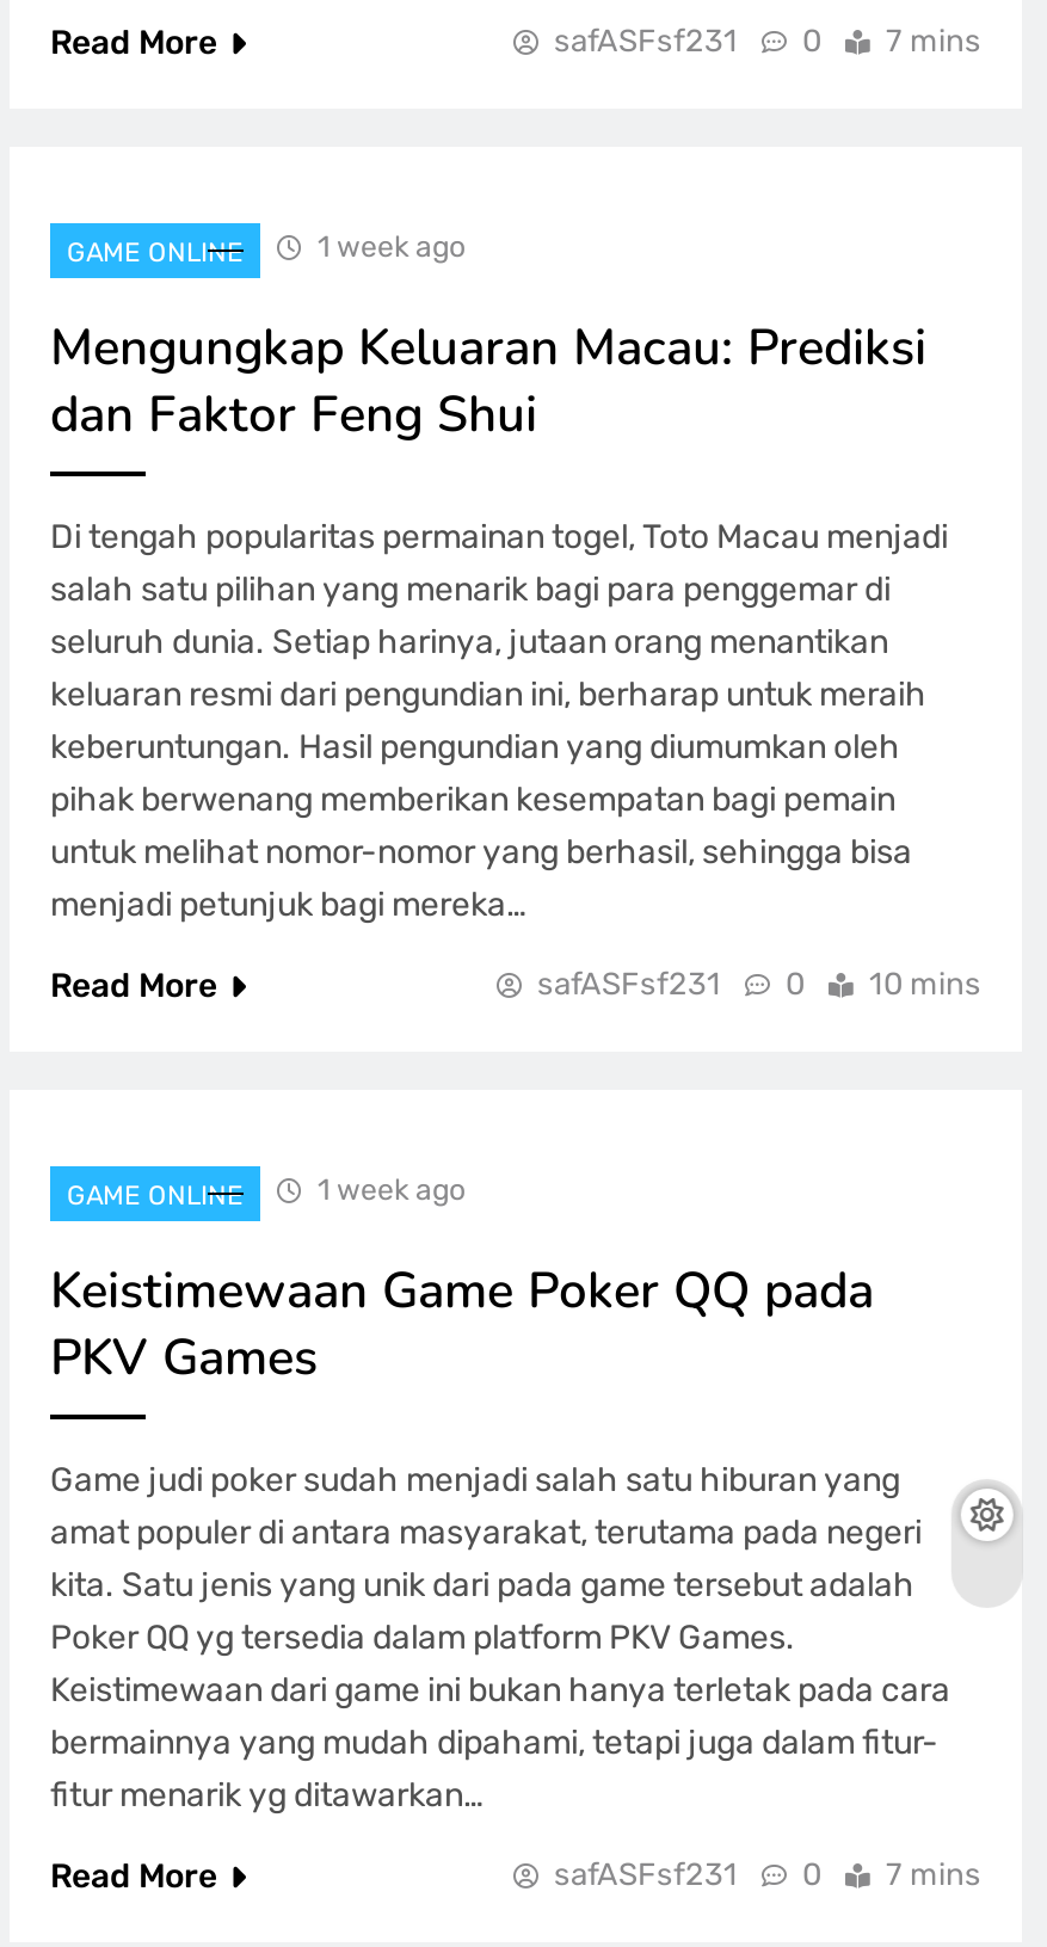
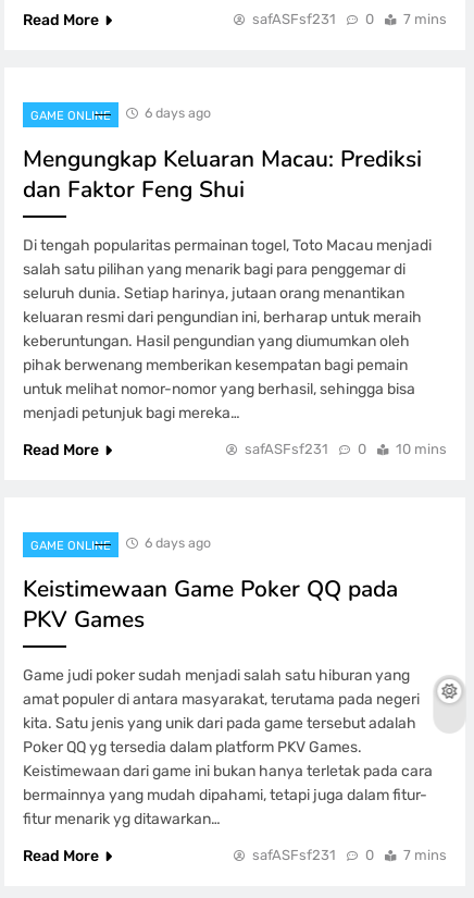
- 1 week ago
+ 6 days ago

- 1 week ago
+ 6 days ago
